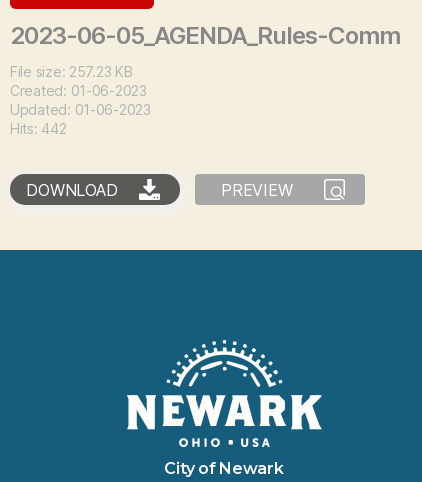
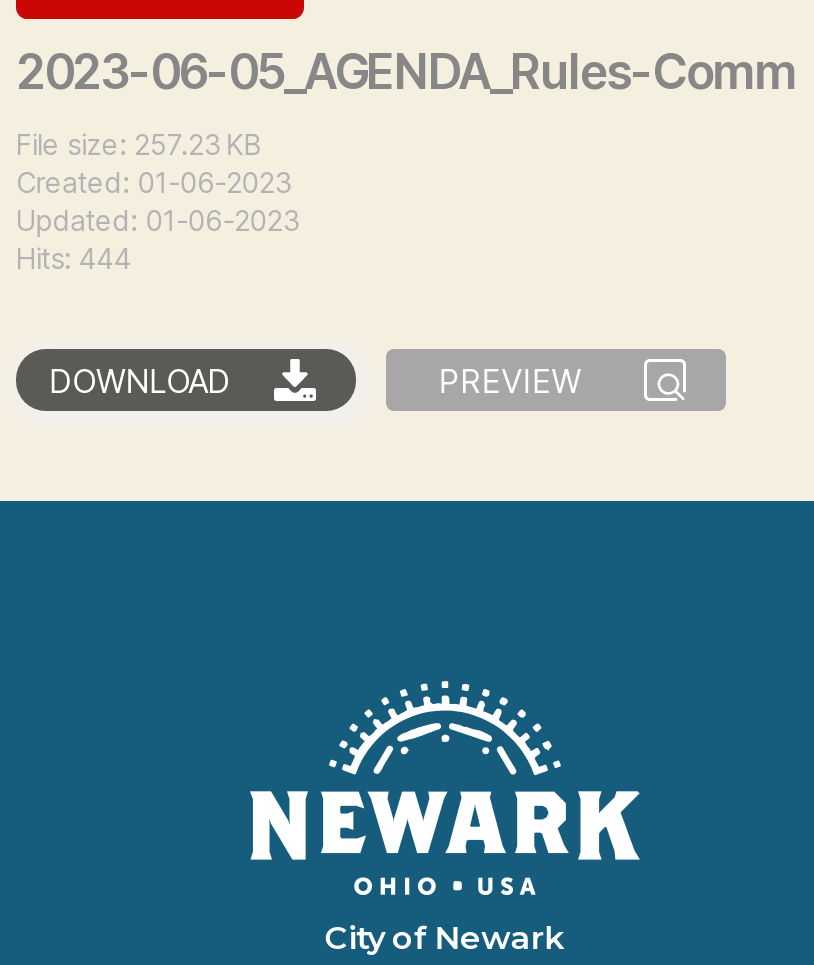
- Hits: 442
+ Hits: 444
